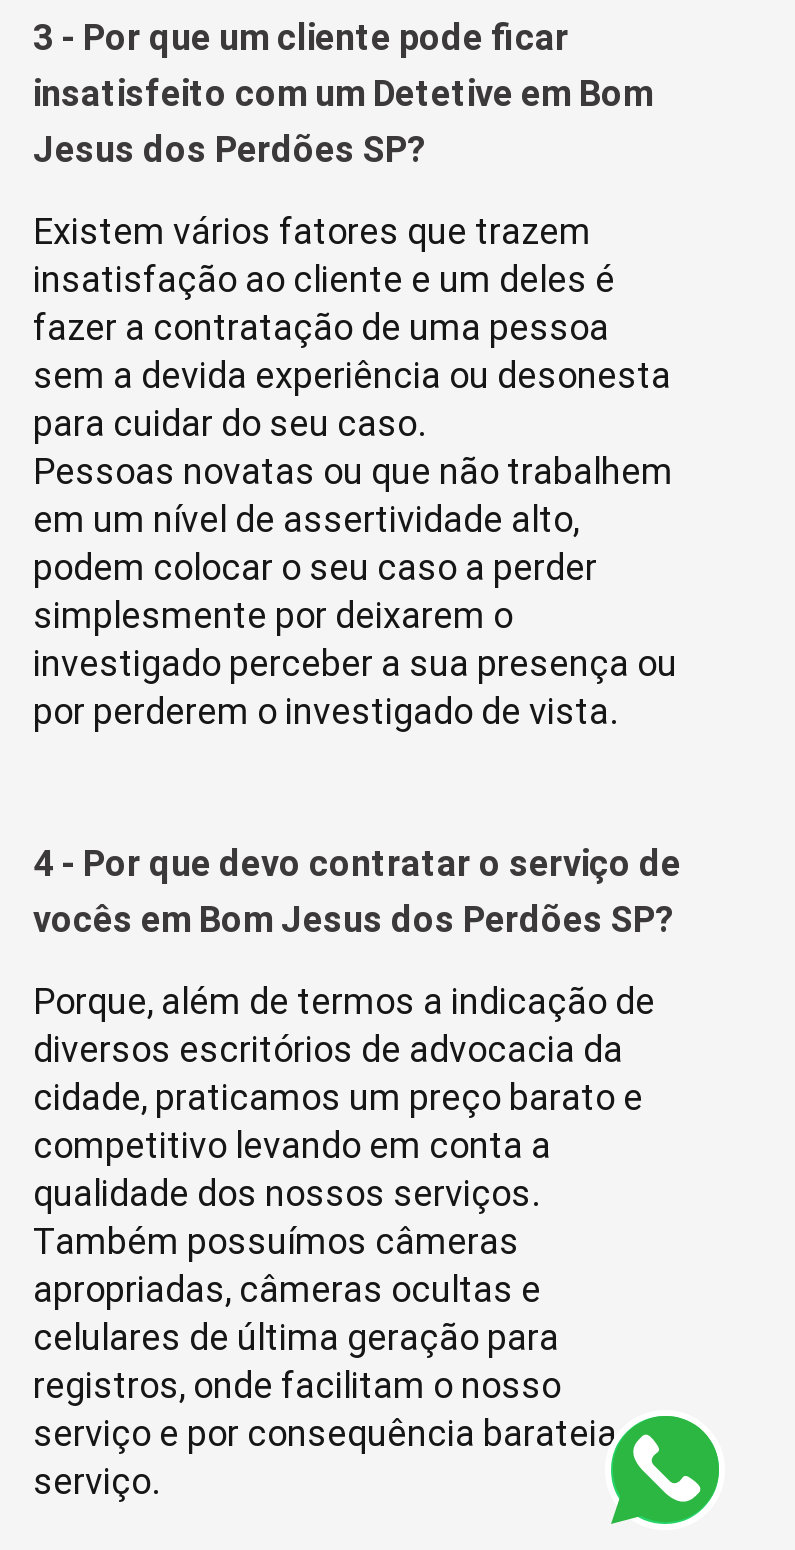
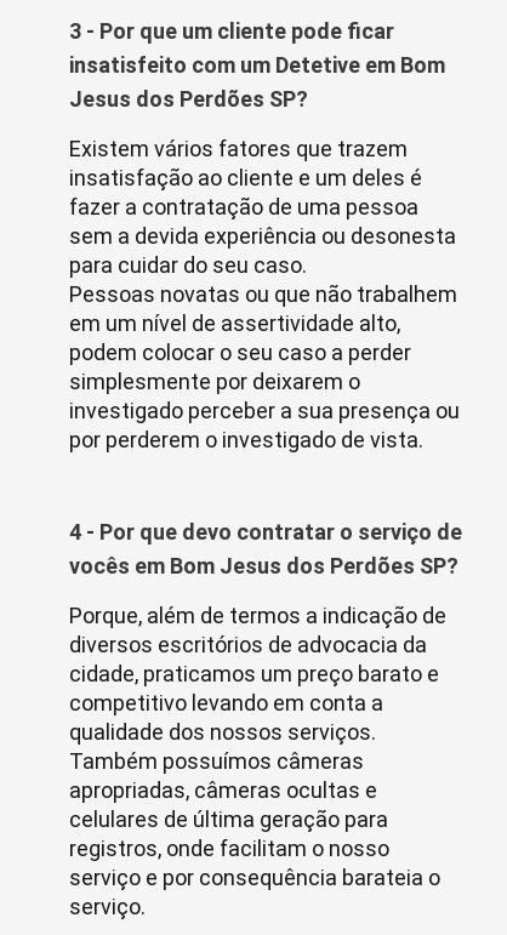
- [image]
